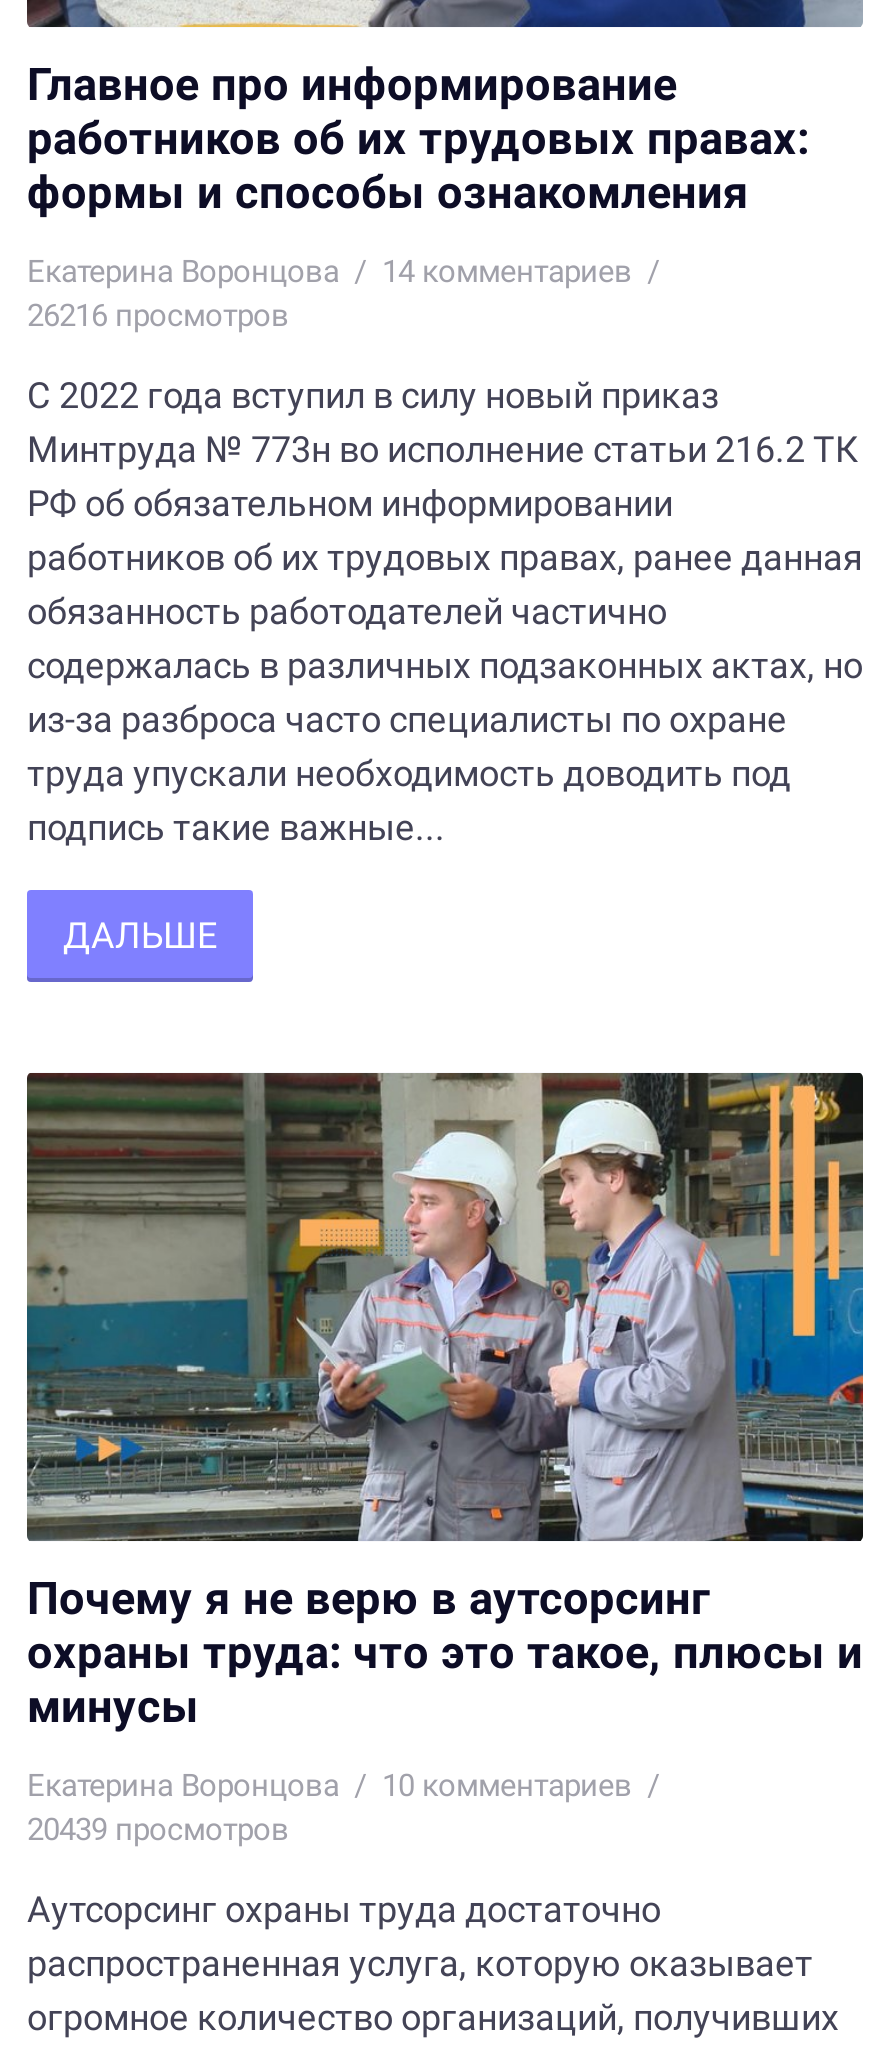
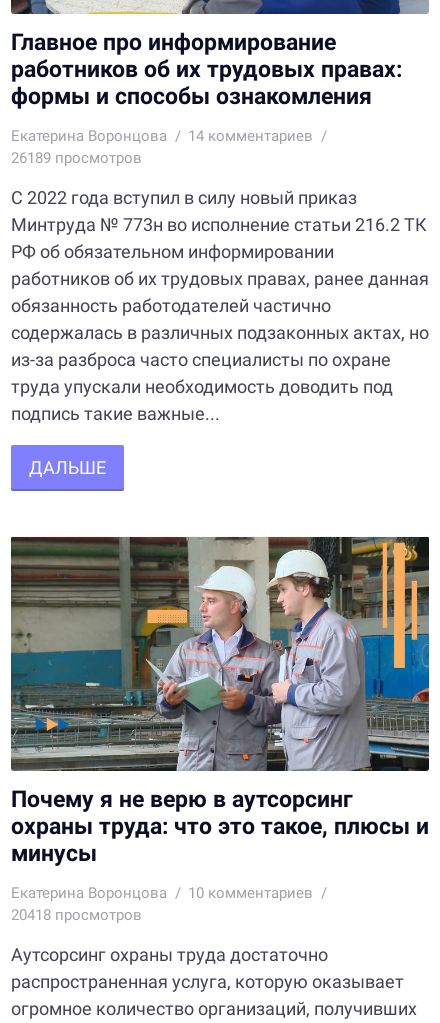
- 26216 просмотров
+ 26189 просмотров

- 20439 просмотров
+ 20418 просмотров
